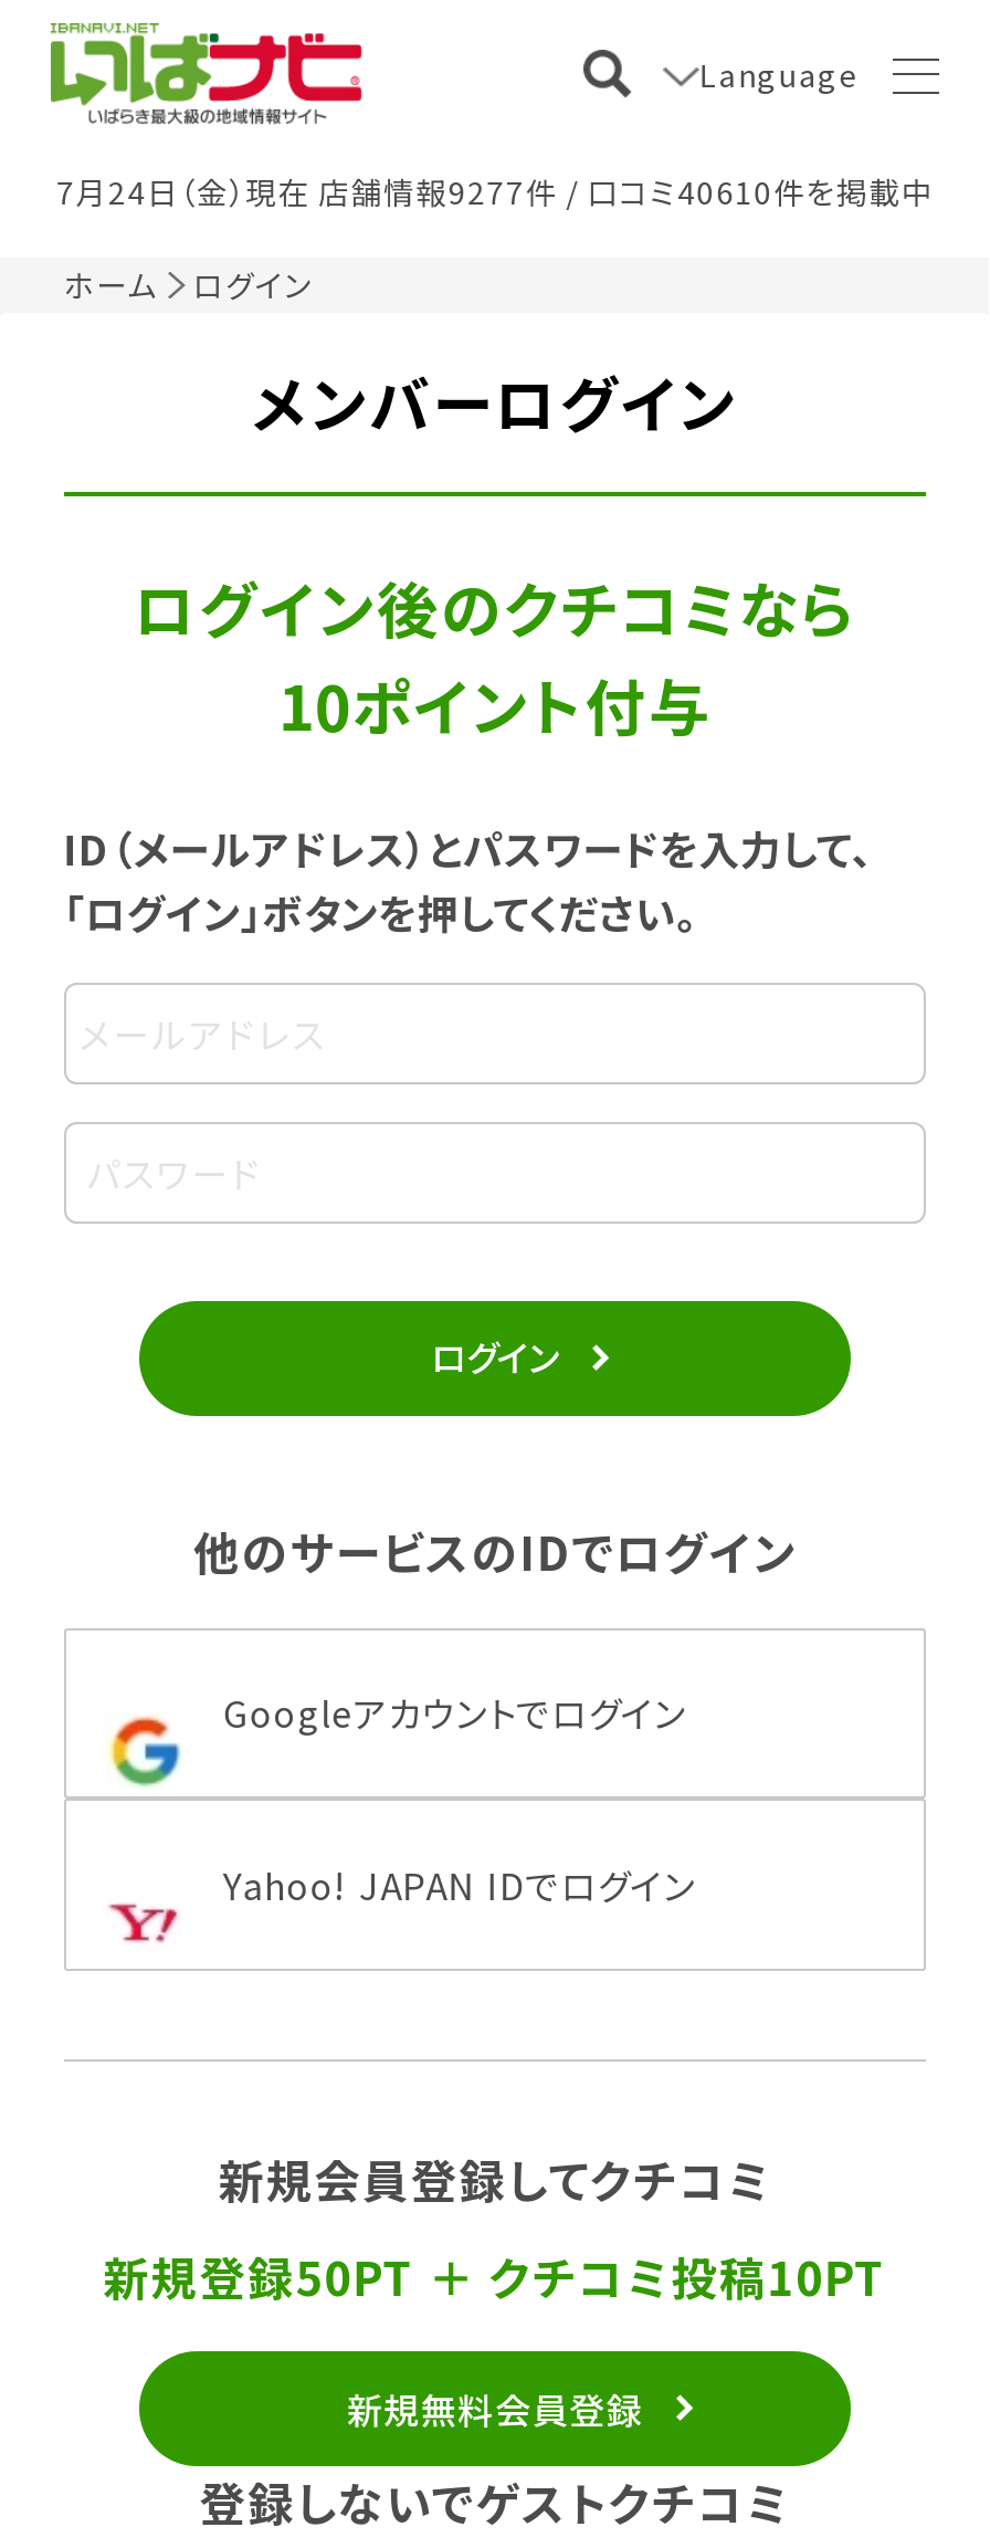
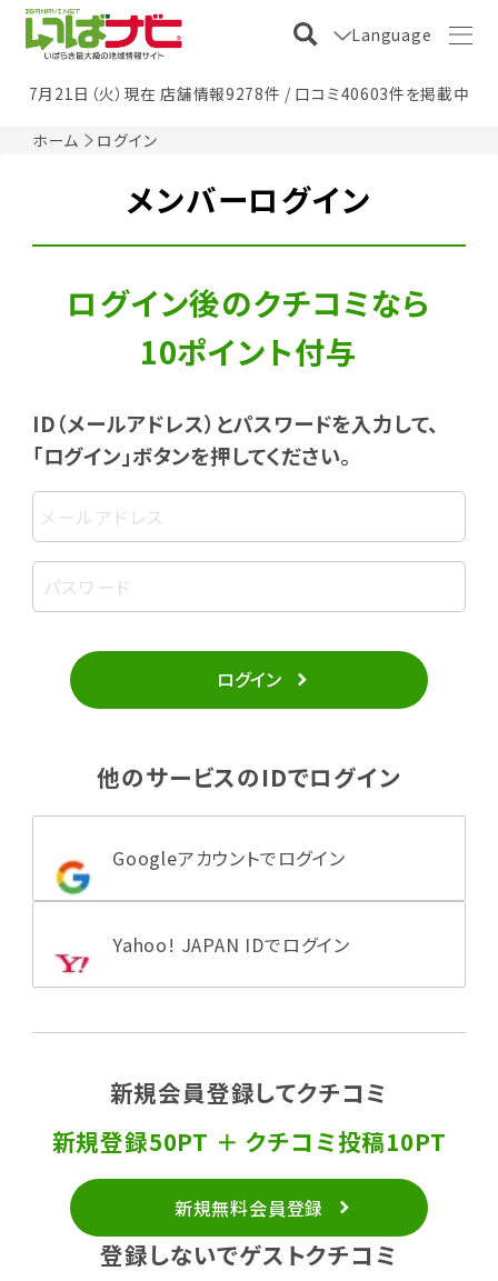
- 7月24日（金）現在 店舗情報9277件 / 口コミ40610件を掲載中
+ 7月21日（火）現在 店舗情報9278件 / 口コミ40603件を掲載中
